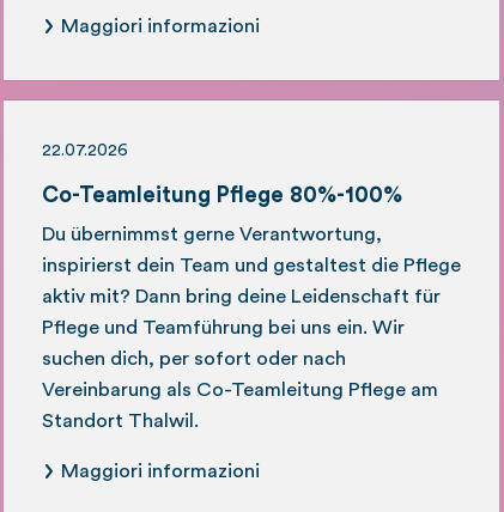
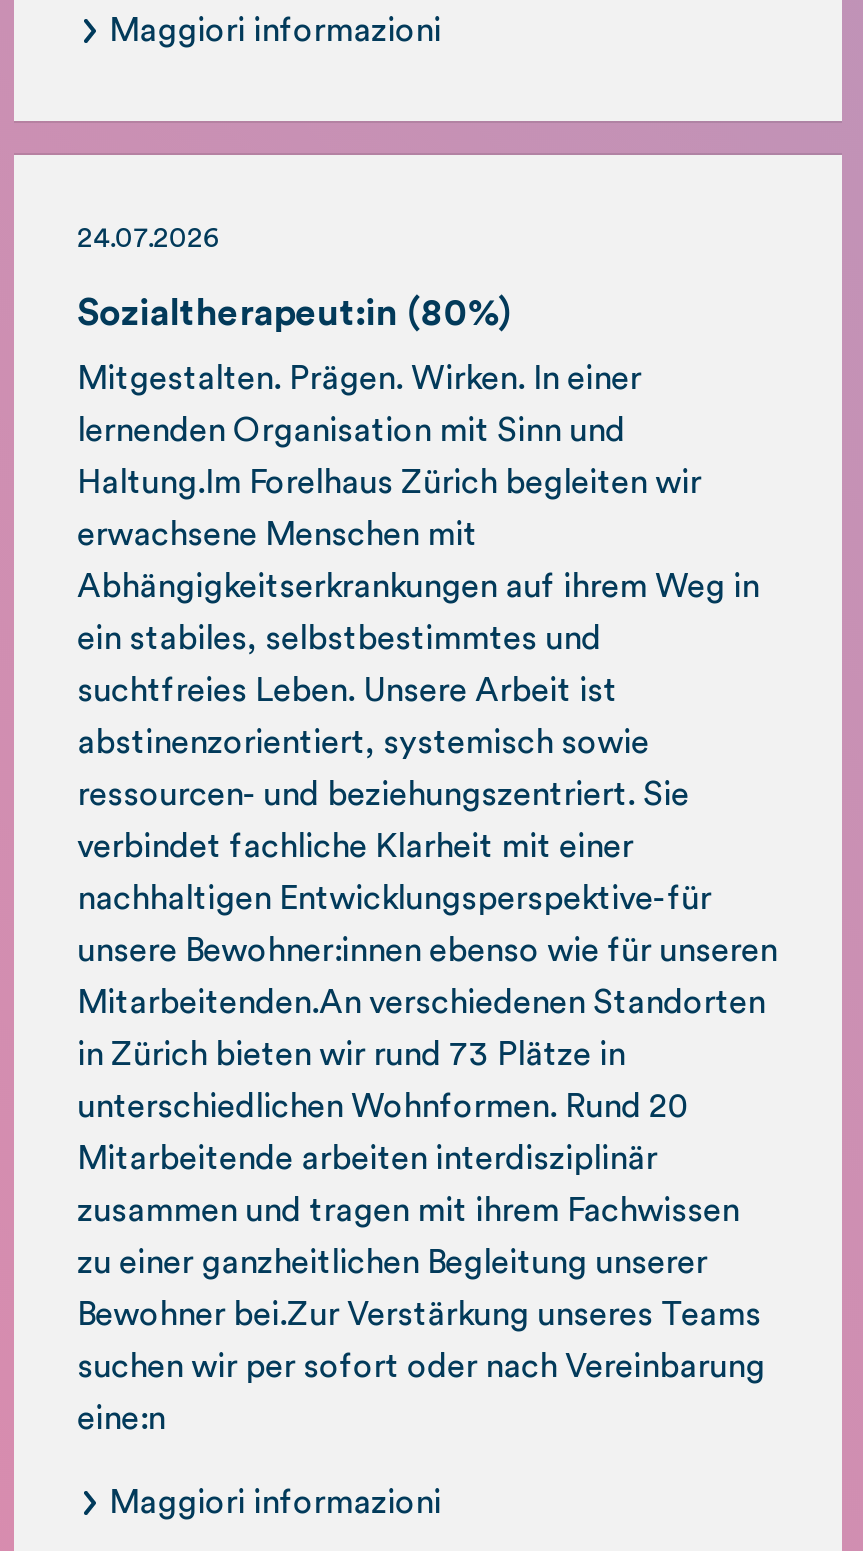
- 22.07.2026
- Co-Teamleitung Pflege 80%-100%
- Du übernimmst gerne Verantwortung,
- inspirierst dein Team und gestaltest die Pflege
- aktiv mit? Dann bring deine Leidenschaft für
- Pflege und Teamführung bei uns ein. Wir
- suchen dich, per sofort oder nach
- Vereinbarung als Co-Teamleitung Pflege am
- Standort Thalwil.
+ 24.07.2026
+ Sozialtherapeut:in (80%)
+ Mitgestalten. Prägen. Wirken. In einer
+ lernenden Organisation mit Sinn und
+ Haltung.Im Forelhaus Zürich begleiten wir
+ erwachsene Menschen mit
+ Abhängigkeitserkrankungen auf ihrem Weg in
+ ein stabiles, selbstbestimmtes und
+ suchtfreies Leben. Unsere Arbeit ist
+ abstinenzorientiert, systemisch sowie
+ ressourcen- und beziehungszentriert. Sie
+ verbindet fachliche Klarheit mit einer
+ nachhaltigen Entwicklungsperspektive-für
+ unsere Bewohner:innen ebenso wie für unseren
+ Mitarbeitenden.An verschiedenen Standorten
+ in Zürich bieten wir rund 73 Plätze in
+ unterschiedlichen Wohnformen. Rund 20
+ Mitarbeitende arbeiten interdisziplinär
+ zusammen und tragen mit ihrem Fachwissen
+ zu einer ganzheitlichen Begleitung unserer
+ Bewohner bei.Zur Verstärkung unseres Teams
+ suchen wir per sofort oder nach Vereinbarung
+ eine:n
